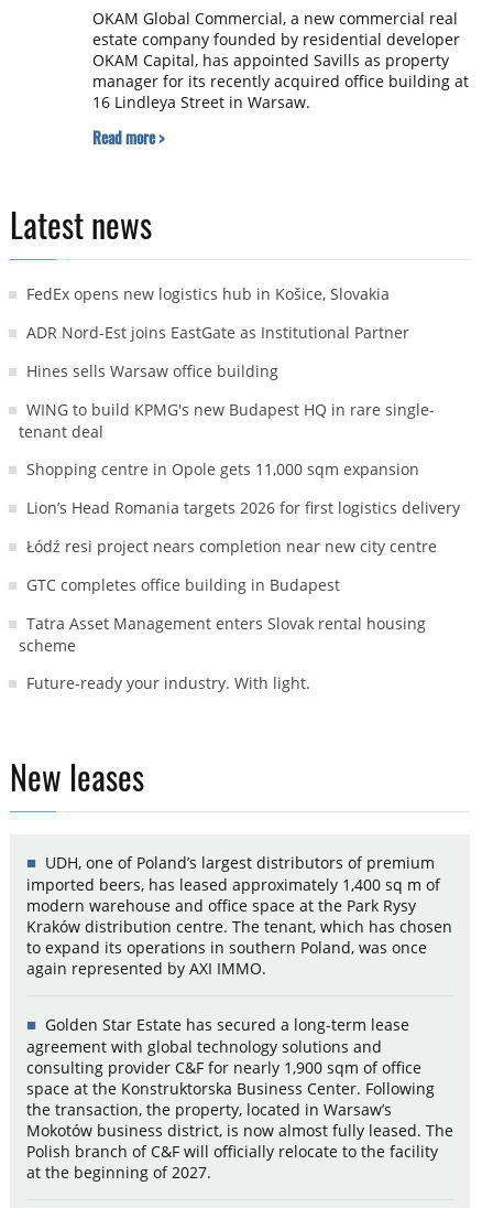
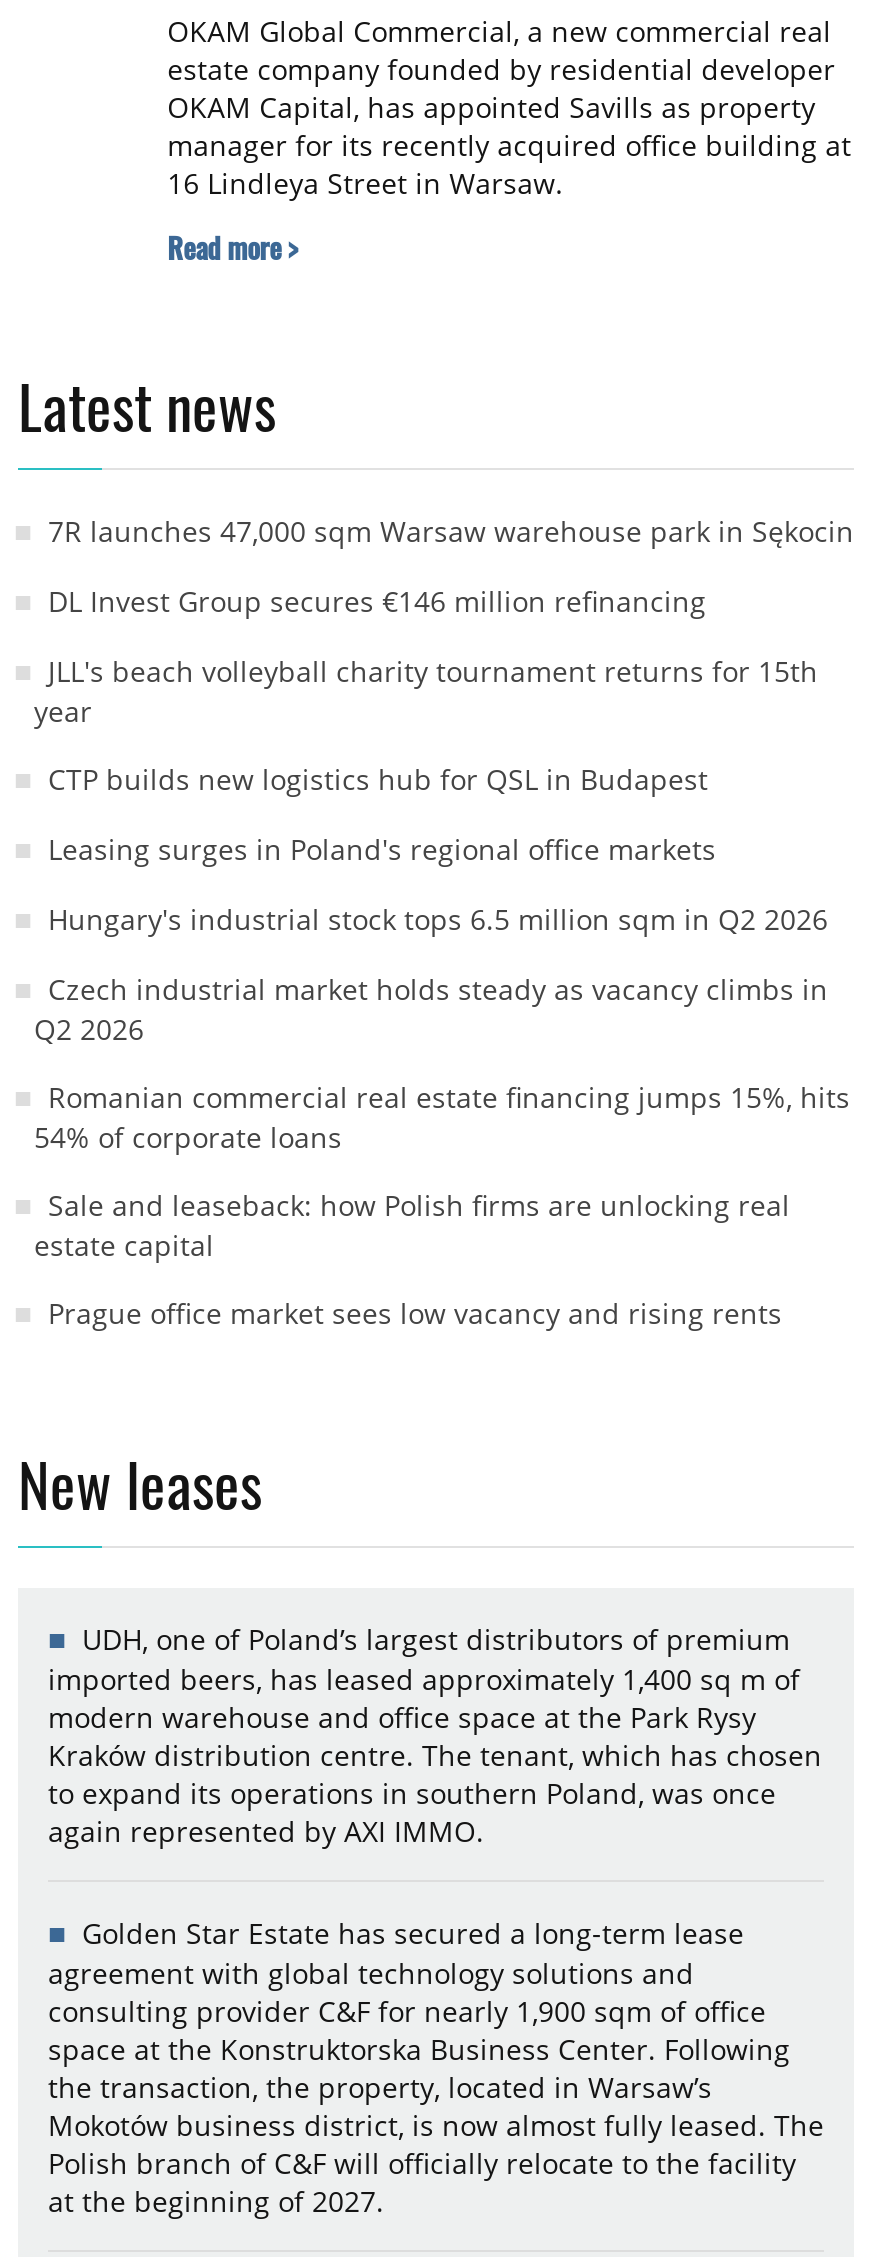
- FedEx opens new logistics hub in Košice, Slovakia
+ 7R launches 47,000 sqm Warsaw warehouse park in Sękocin

- ADR Nord-Est joins EastGate as Institutional Partner
+ DL Invest Group secures €146 million refinancing

- Hines sells Warsaw office building
+ JLL's beach volleyball charity tournament returns for 15th
+ year

- WING to build KPMG's new Budapest HQ in rare single-
- tenant deal
+ CTP builds new logistics hub for QSL in Budapest

- Shopping centre in Opole gets 11,000 sqm expansion
+ Leasing surges in Poland's regional office markets

- Lion’s Head Romania targets 2026 for first logistics delivery
+ Hungary's industrial stock tops 6.5 million sqm in Q2 2026

- Łódź resi project nears completion near new city centre
+ Czech industrial market holds steady as vacancy climbs in
+ Q2 2026

- GTC completes office building in Budapest
+ Romanian commercial real estate financing jumps 15%, hits
+ 54% of corporate loans

- Tatra Asset Management enters Slovak rental housing
- scheme
+ Sale and leaseback: how Polish firms are unlocking real
+ estate capital

- Future-ready your industry. With light.
+ Prague office market sees low vacancy and rising rents
